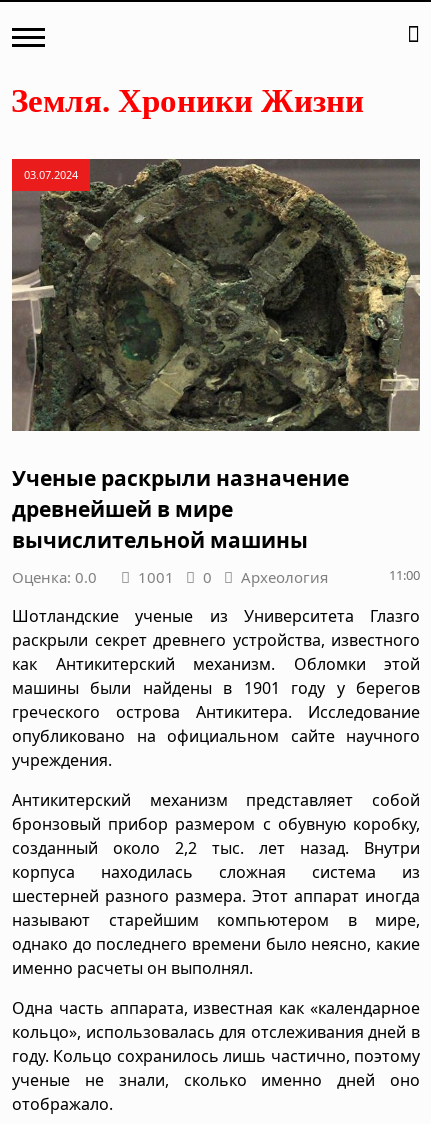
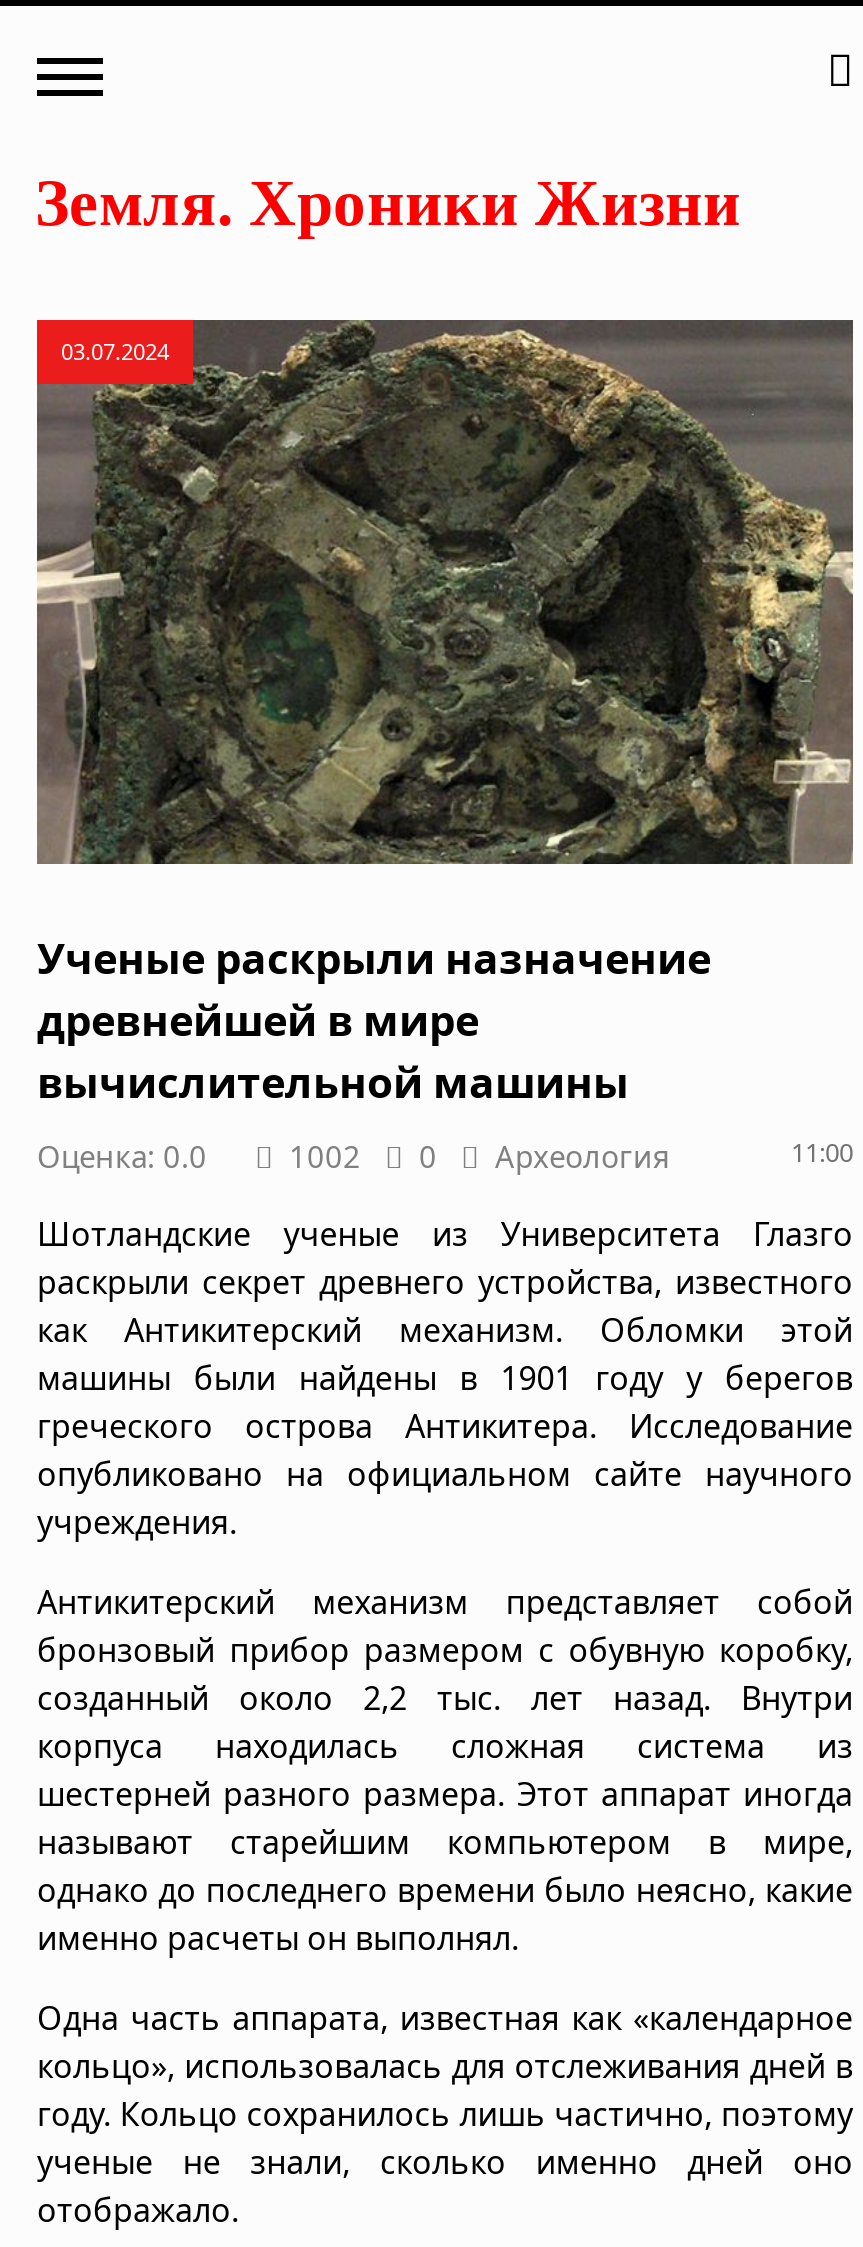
- Оценка: 0.0 1001 0 Археология
+ Оценка: 0.0 1002 0 Археология
